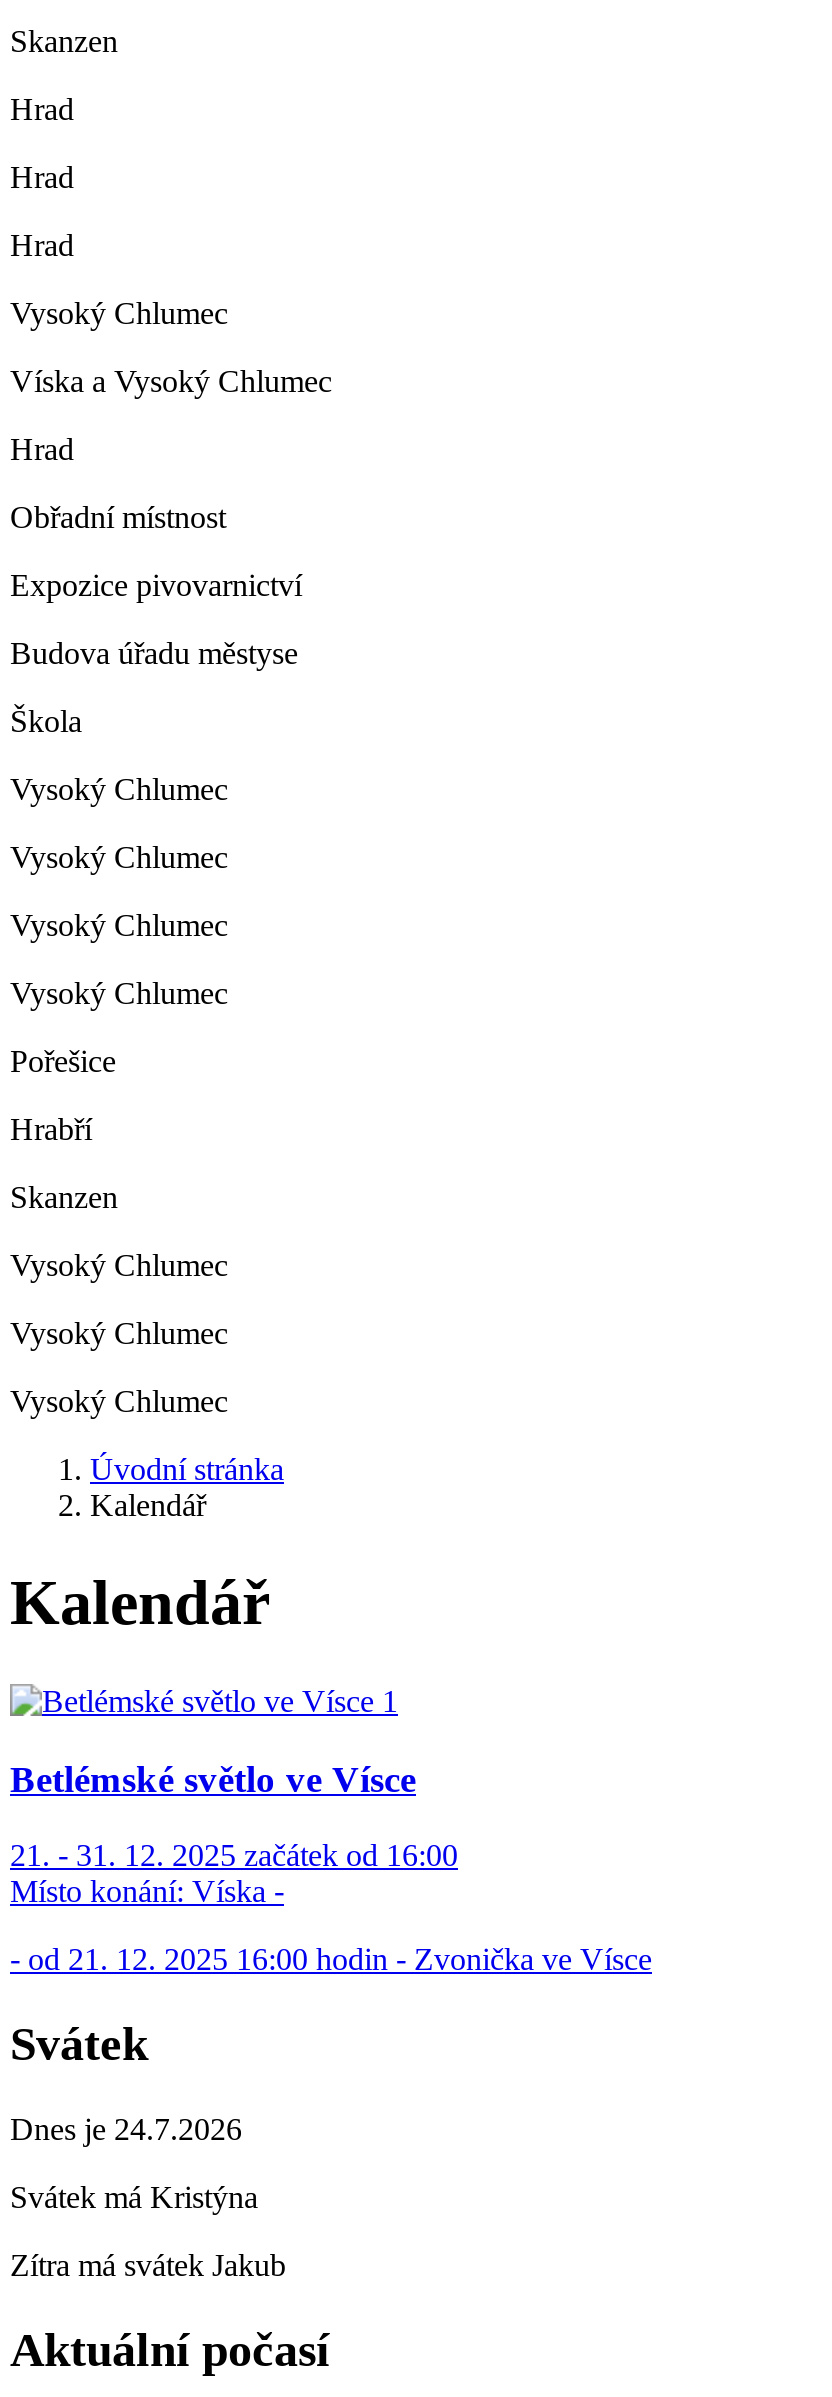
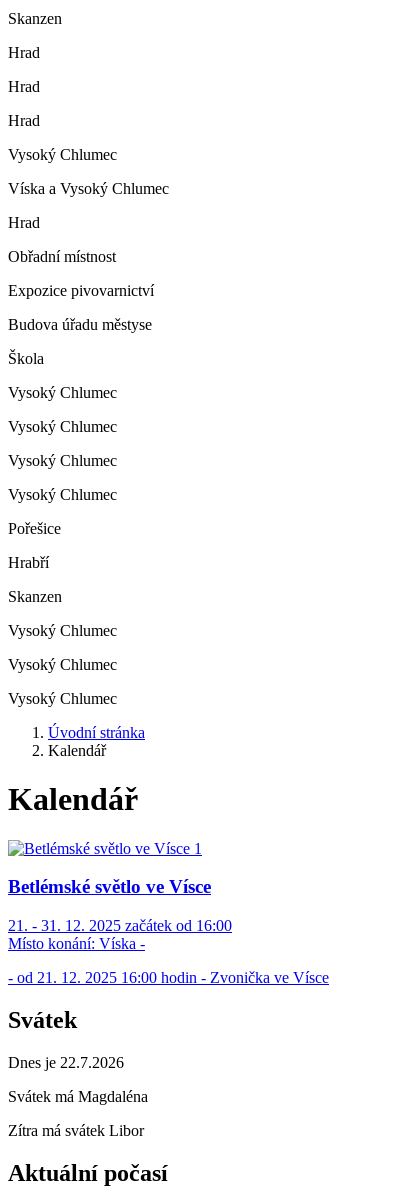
- Dnes je 24.7.2026
+ Dnes je 22.7.2026

- Svátek má Kristýna
+ Svátek má Magdaléna

- Zítra má svátek Jakub
+ Zítra má svátek Libor
